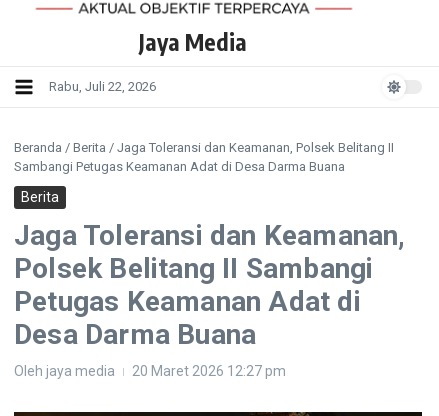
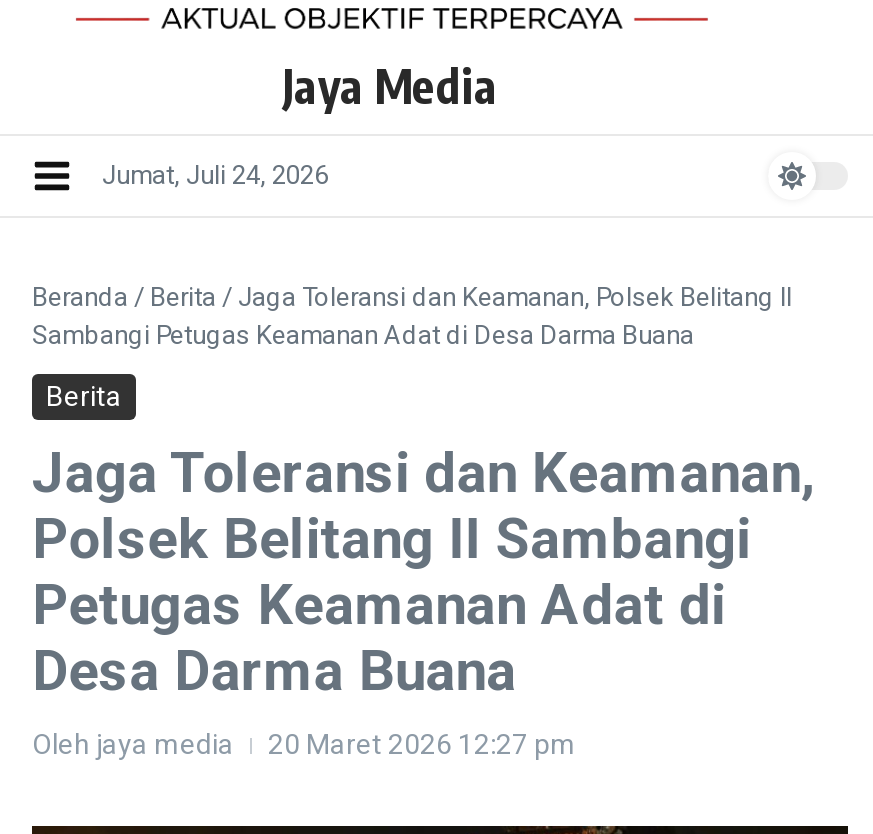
- Rabu, Juli 22, 2026
+ Jumat, Juli 24, 2026
